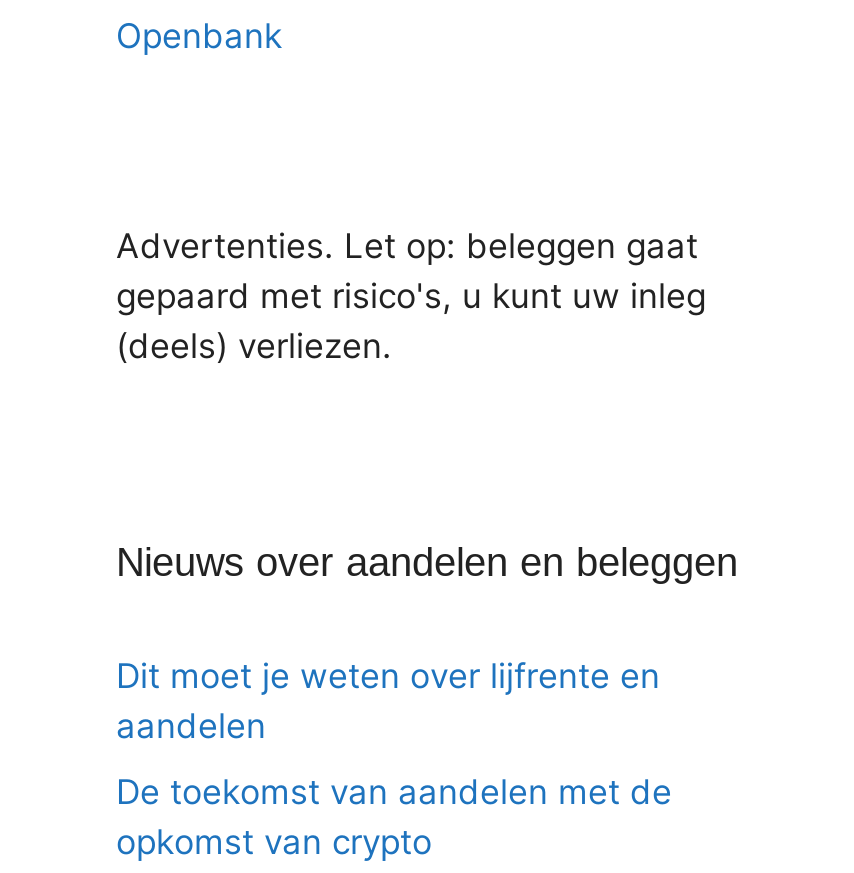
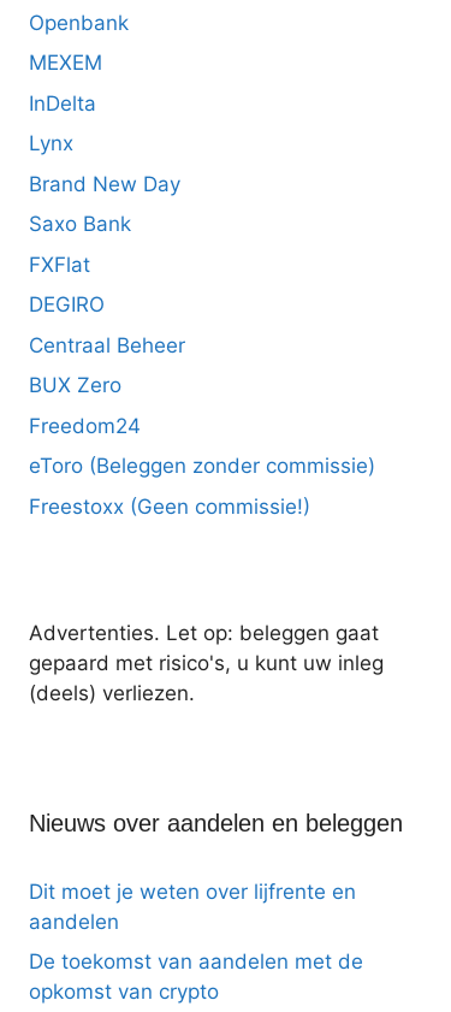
+ MEXEM
+ InDelta
+ Lynx
+ Brand New Day
+ Saxo Bank
+ FXFlat
+ DEGIRO
+ Centraal Beheer
+ BUX Zero
+ Freedom24
+ eToro (Beleggen zonder commissie)
+ Freestoxx (Geen commissie!)
